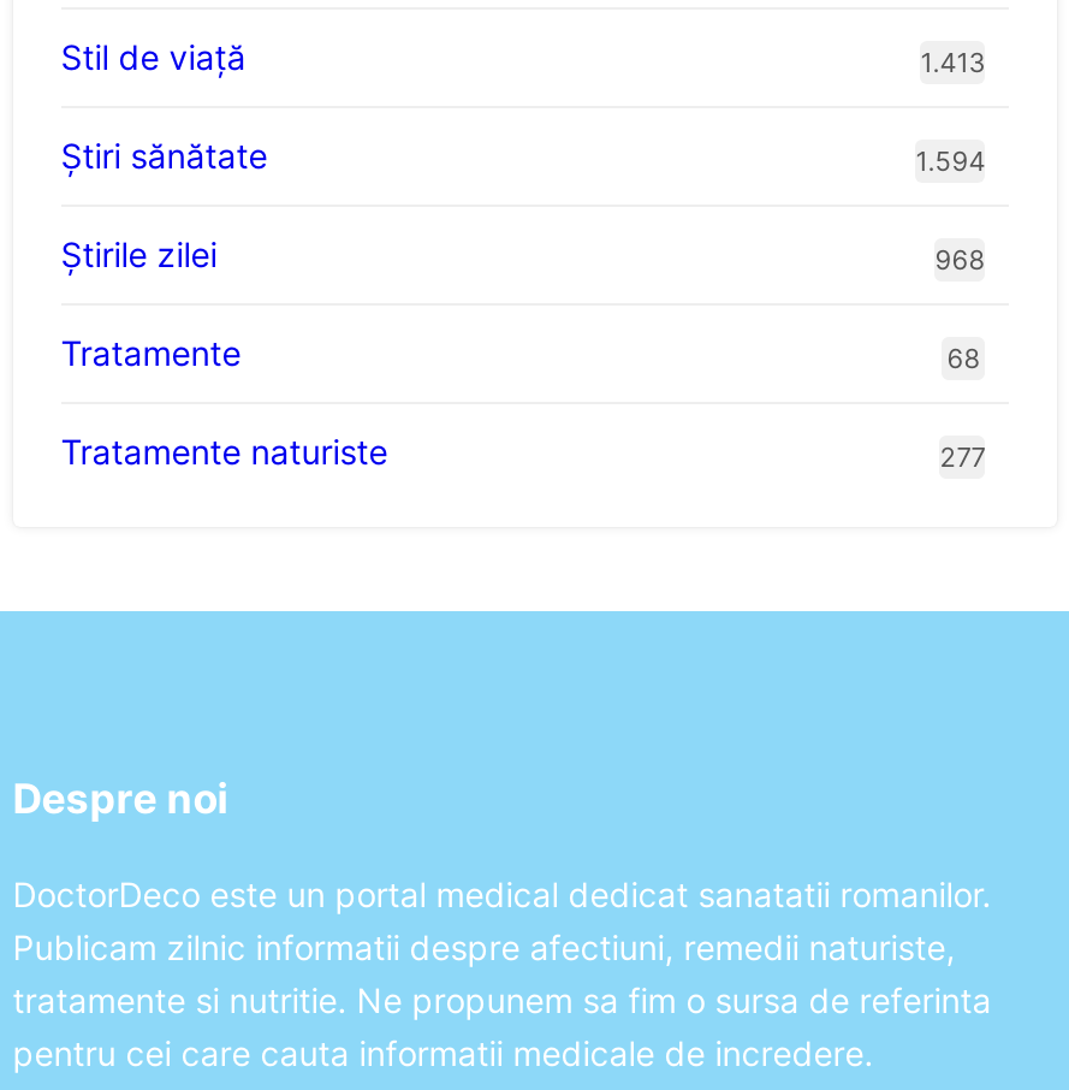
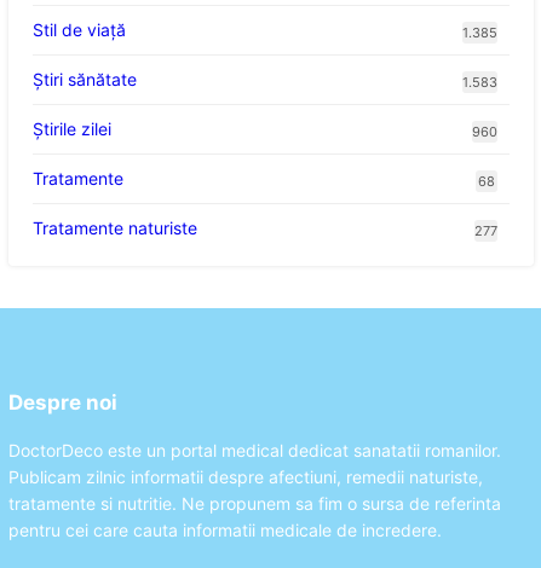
- 1.413
+ 1.385

- 1.594
+ 1.583

- 968
+ 960
